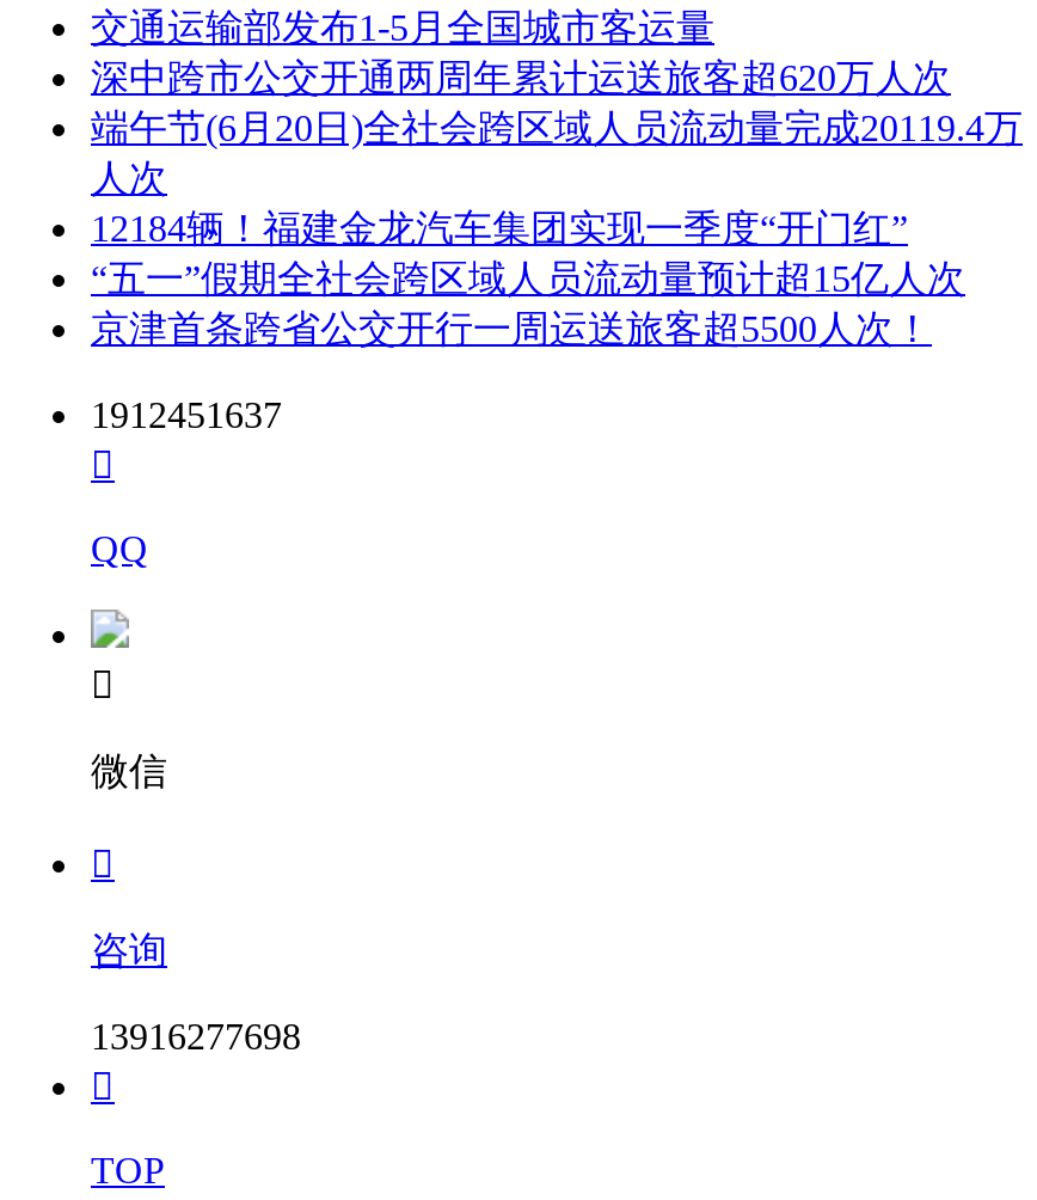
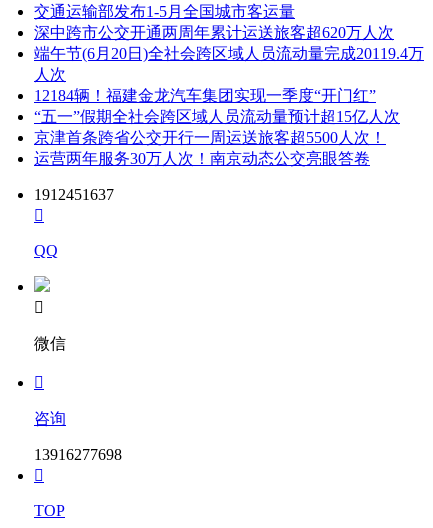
+ 运营两年服务30万人次！南京动态公交亮眼答卷
